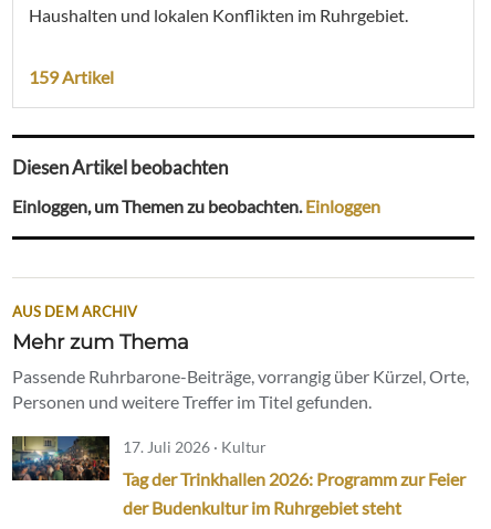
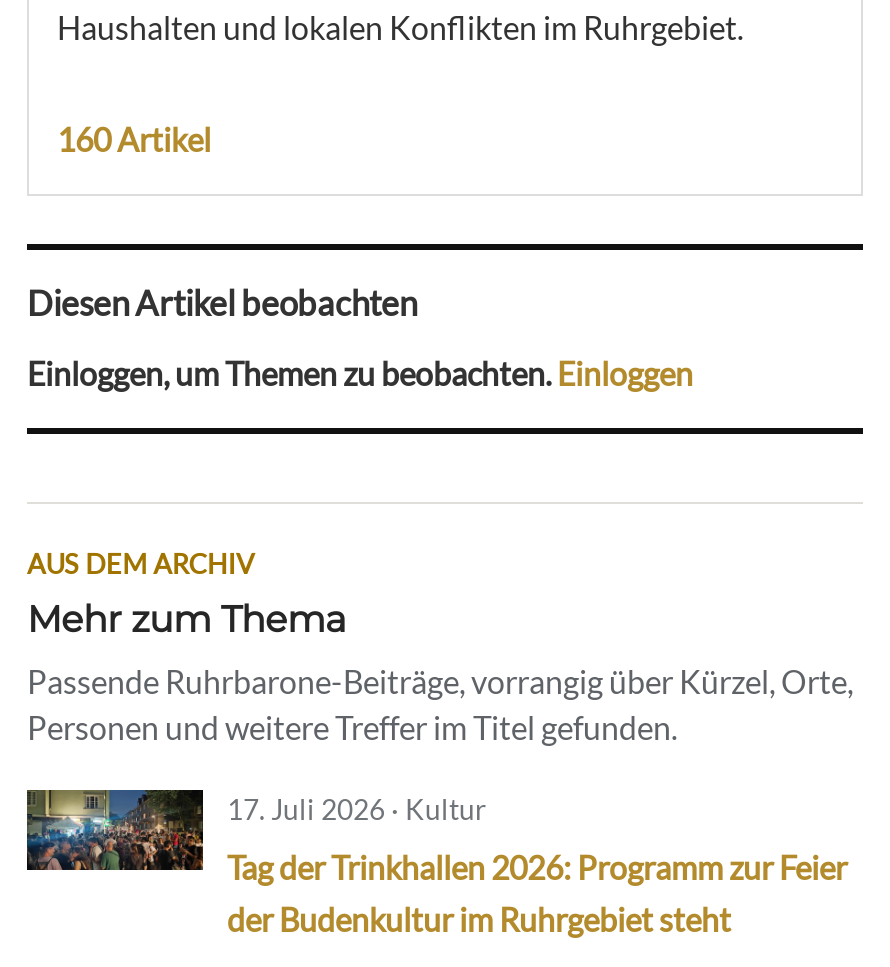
- 159 Artikel
+ 160 Artikel
